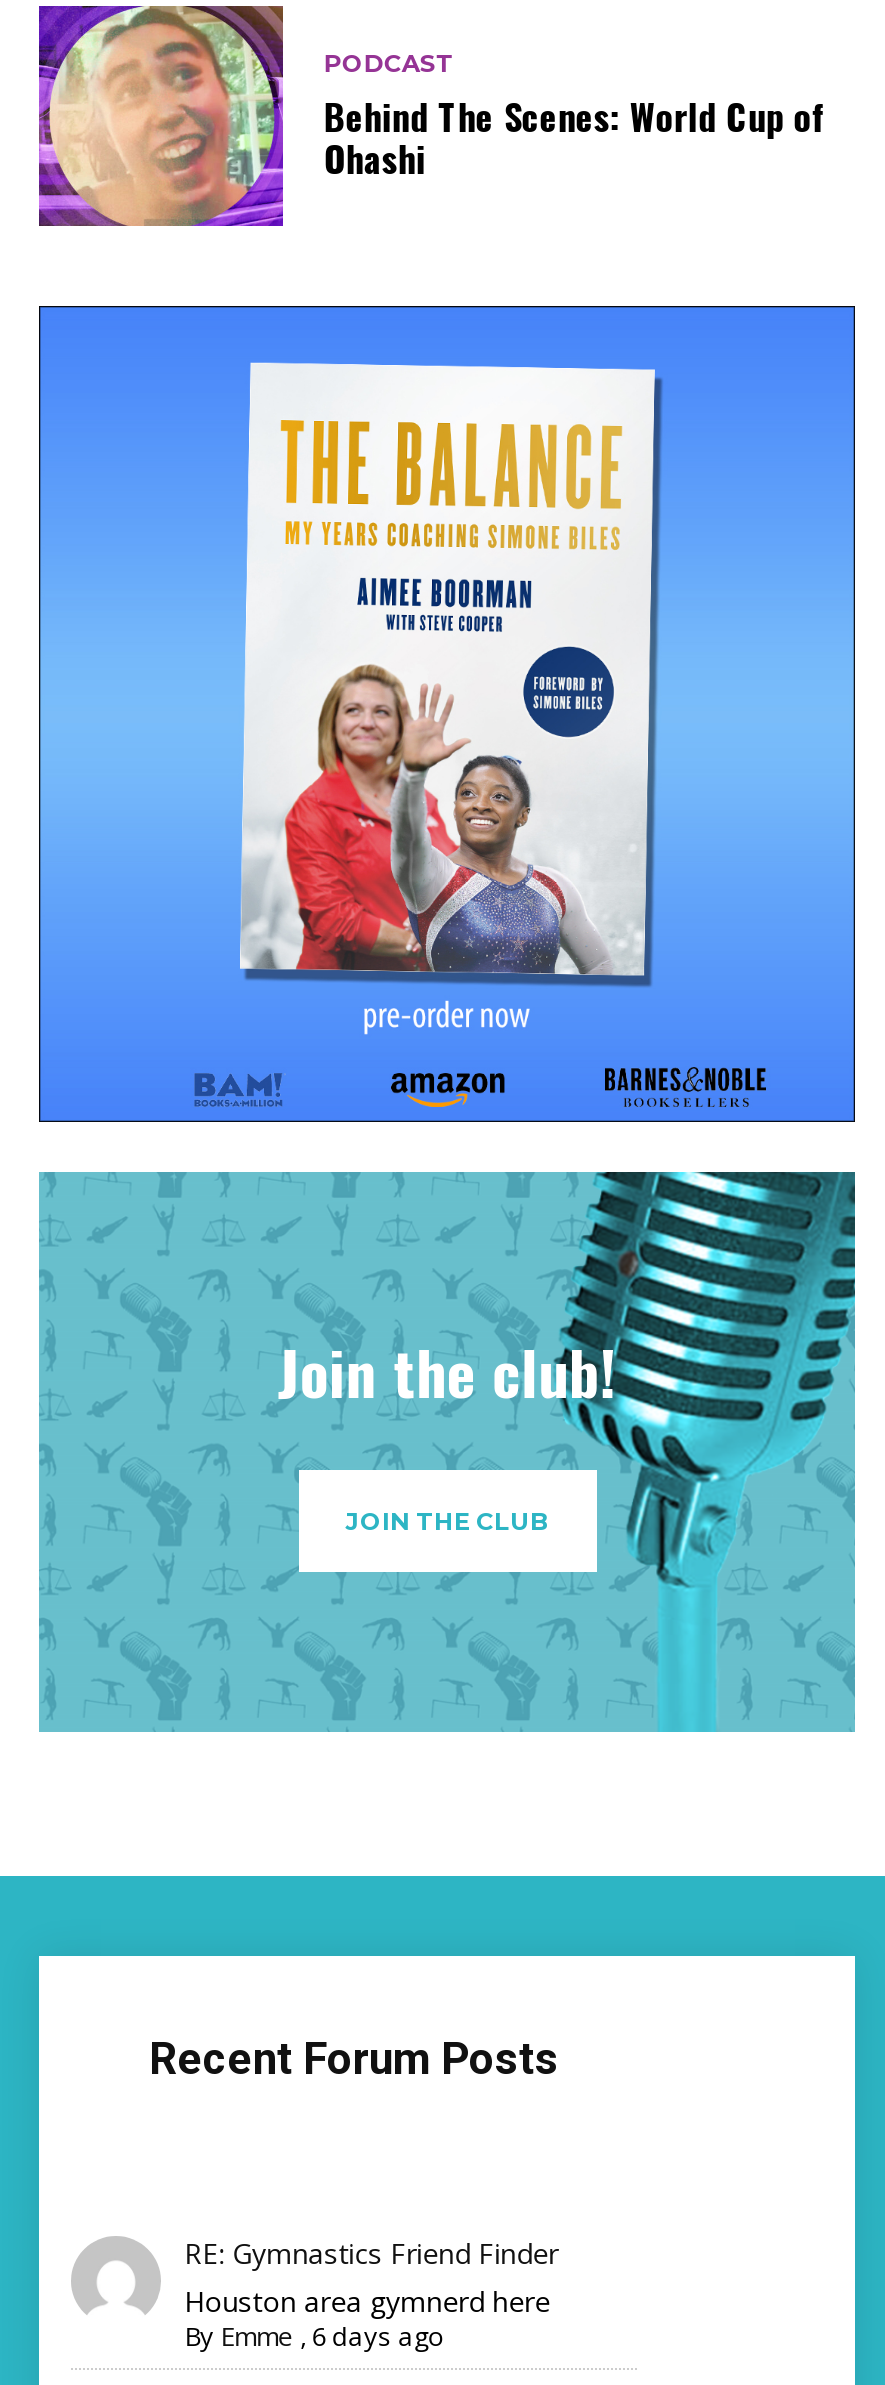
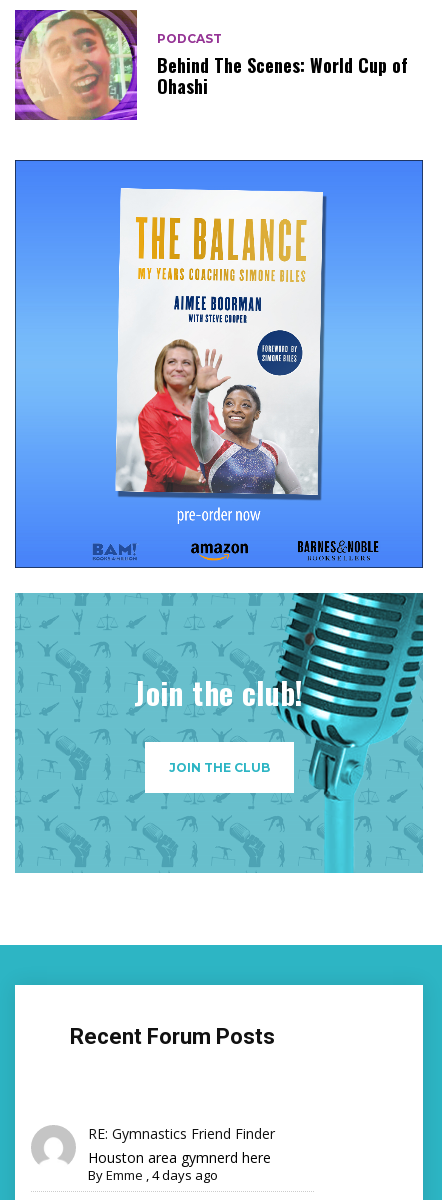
- By Emme, 6 days ago
+ By Emme, 4 days ago
